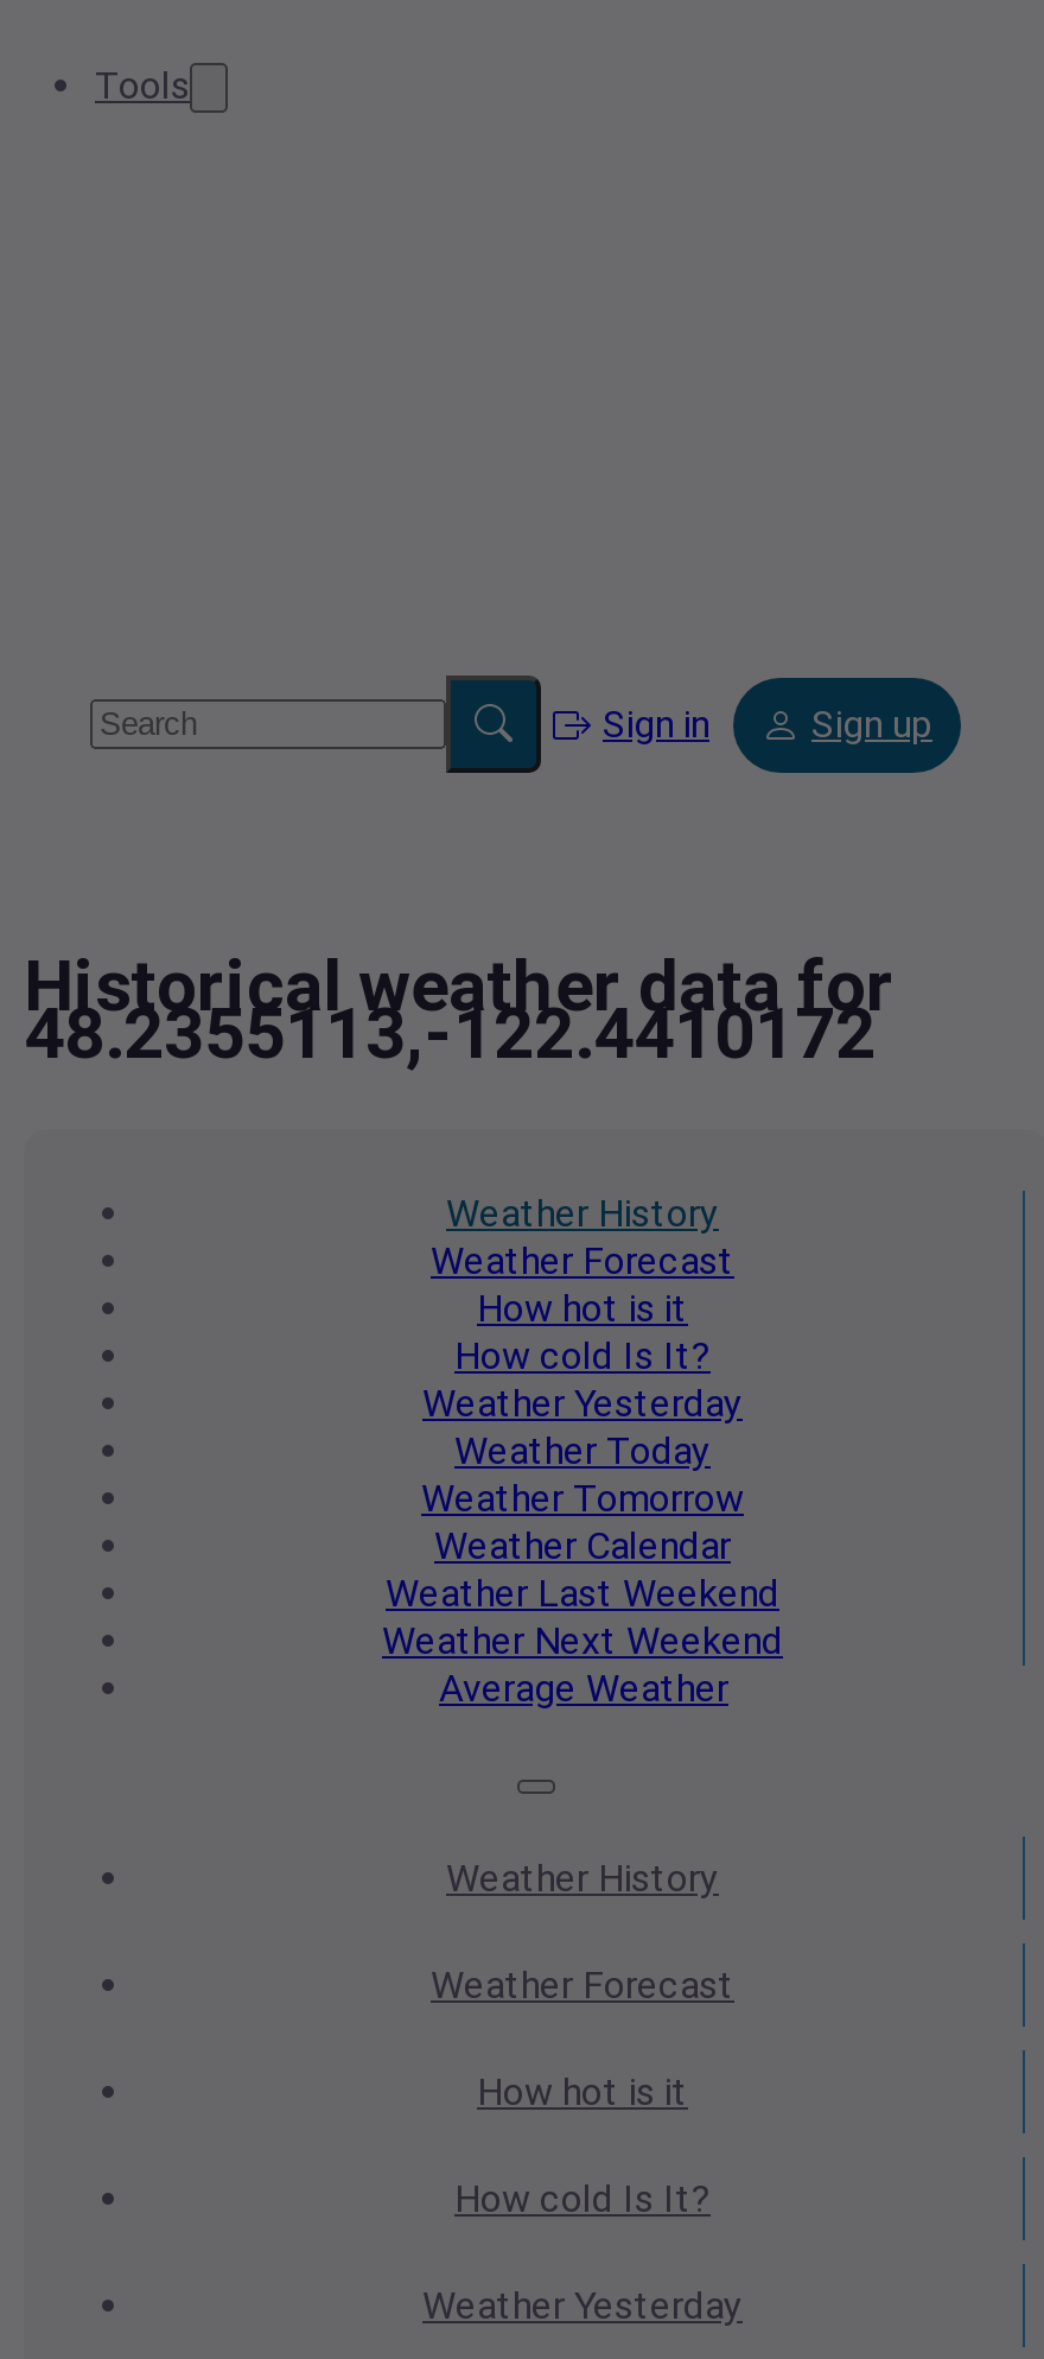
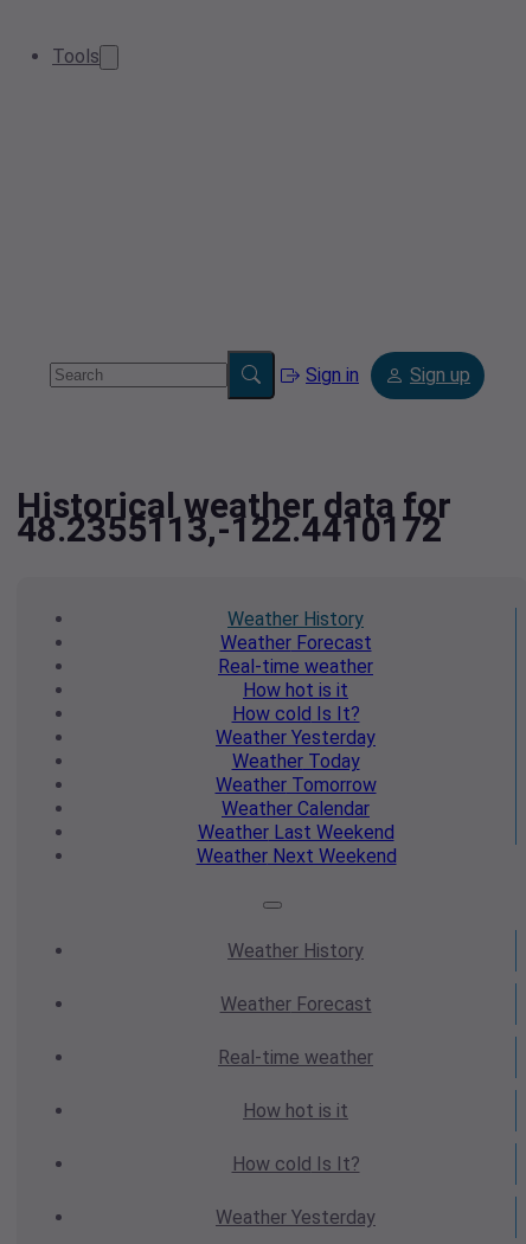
+ Real-time weather

- Average Weather

+ Real-time weather
